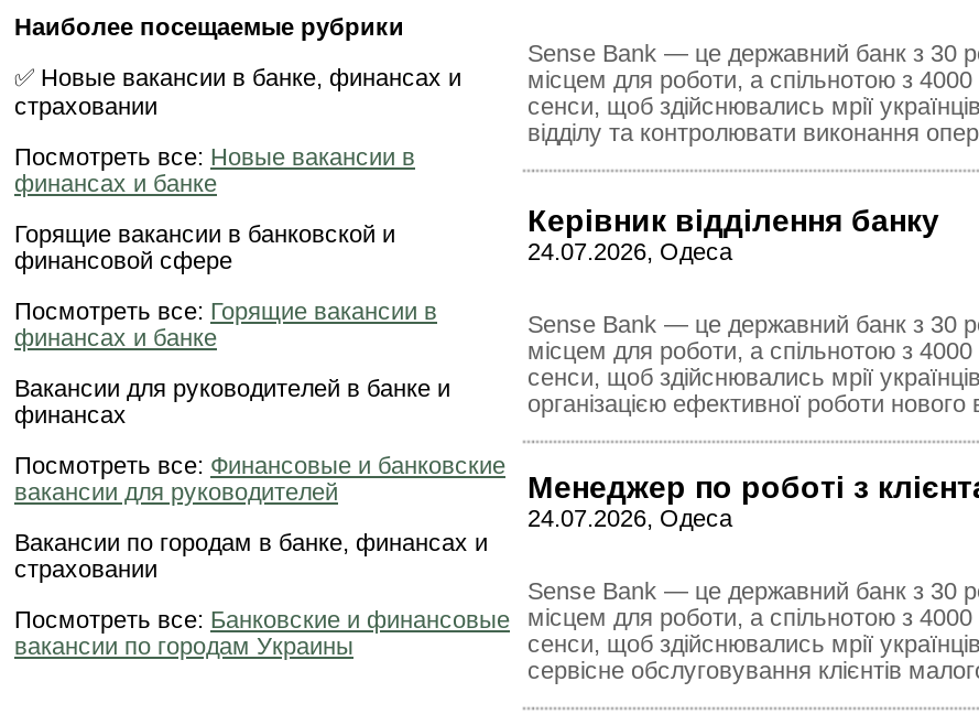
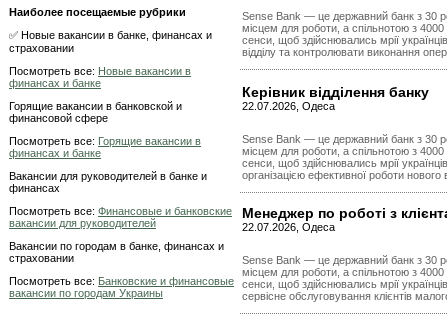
- 24.07.2026, Одеса
+ 22.07.2026, Одеса

- 24.07.2026, Одеса
+ 22.07.2026, Одеса
